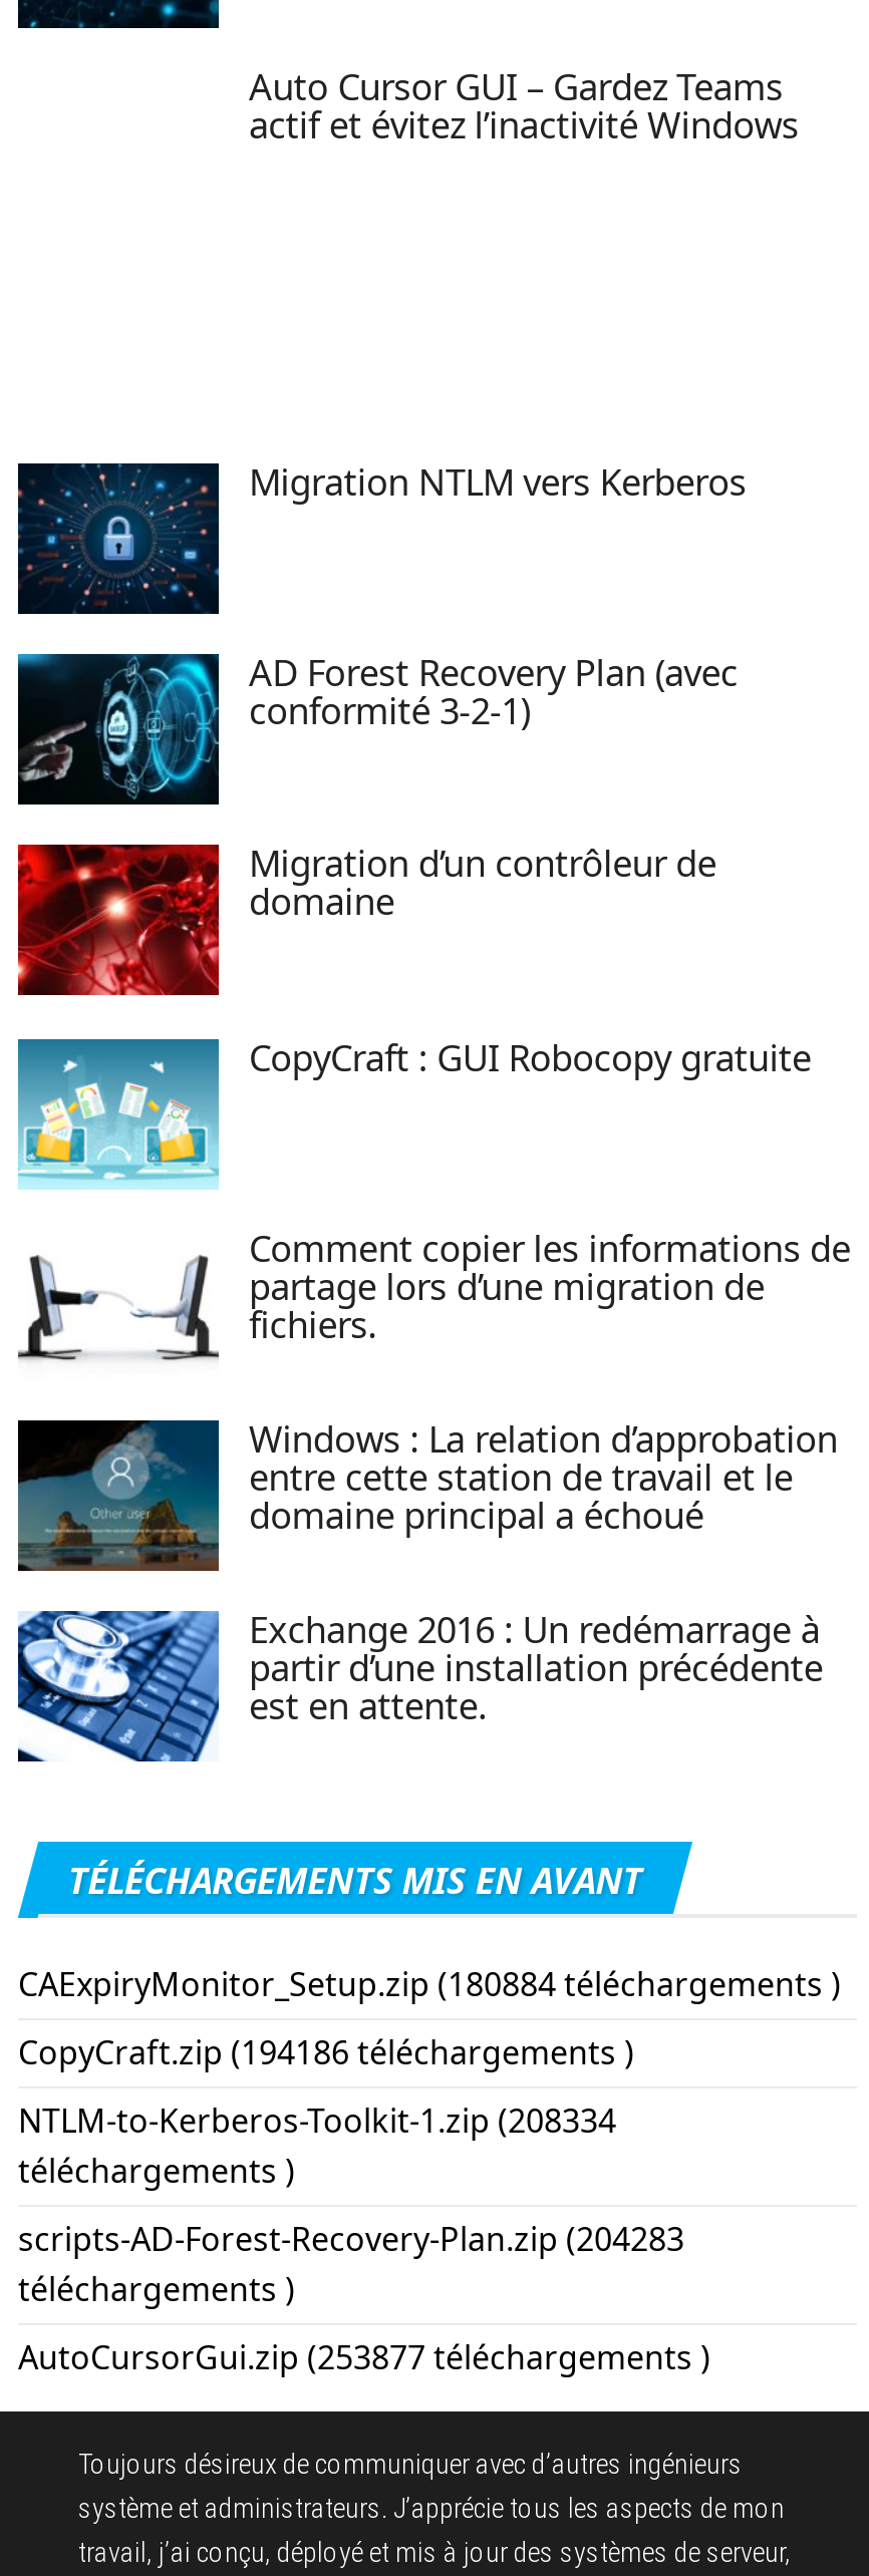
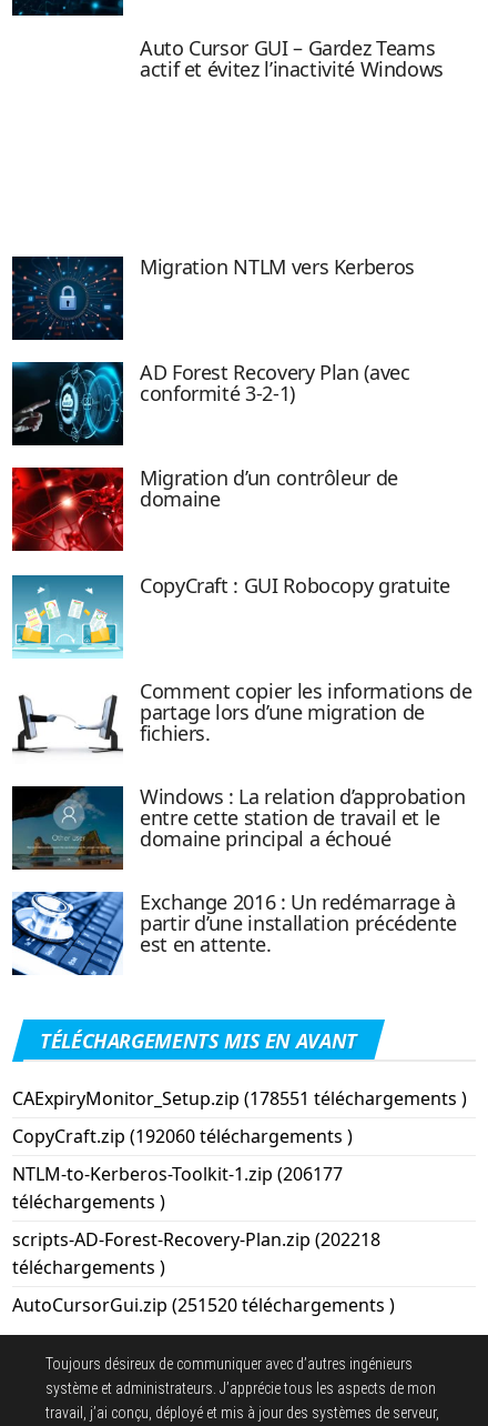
- CAExpiryMonitor_Setup.zip (180884 téléchargements )
+ CAExpiryMonitor_Setup.zip (178551 téléchargements )

- CopyCraft.zip (194186 téléchargements )
+ CopyCraft.zip (192060 téléchargements )

- NTLM-to-Kerberos-Toolkit-1.zip (208334
+ NTLM-to-Kerberos-Toolkit-1.zip (206177

- scripts-AD-Forest-Recovery-Plan.zip (204283
+ scripts-AD-Forest-Recovery-Plan.zip (202218

- AutoCursorGui.zip (253877 téléchargements )
+ AutoCursorGui.zip (251520 téléchargements )
